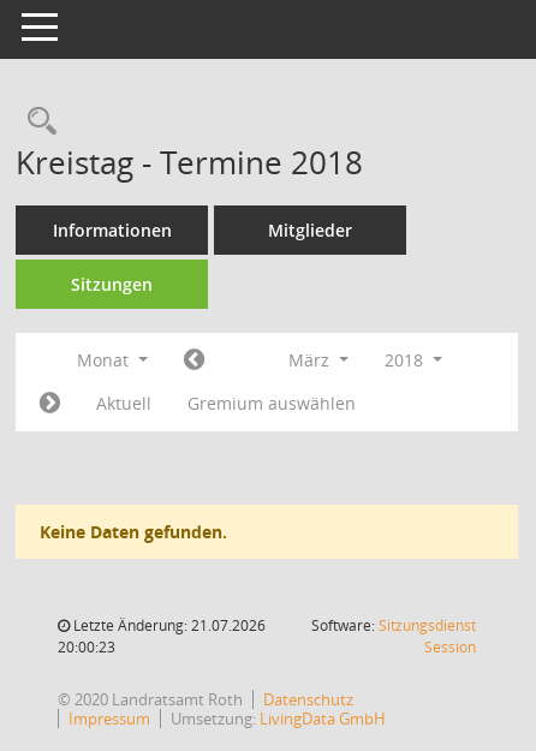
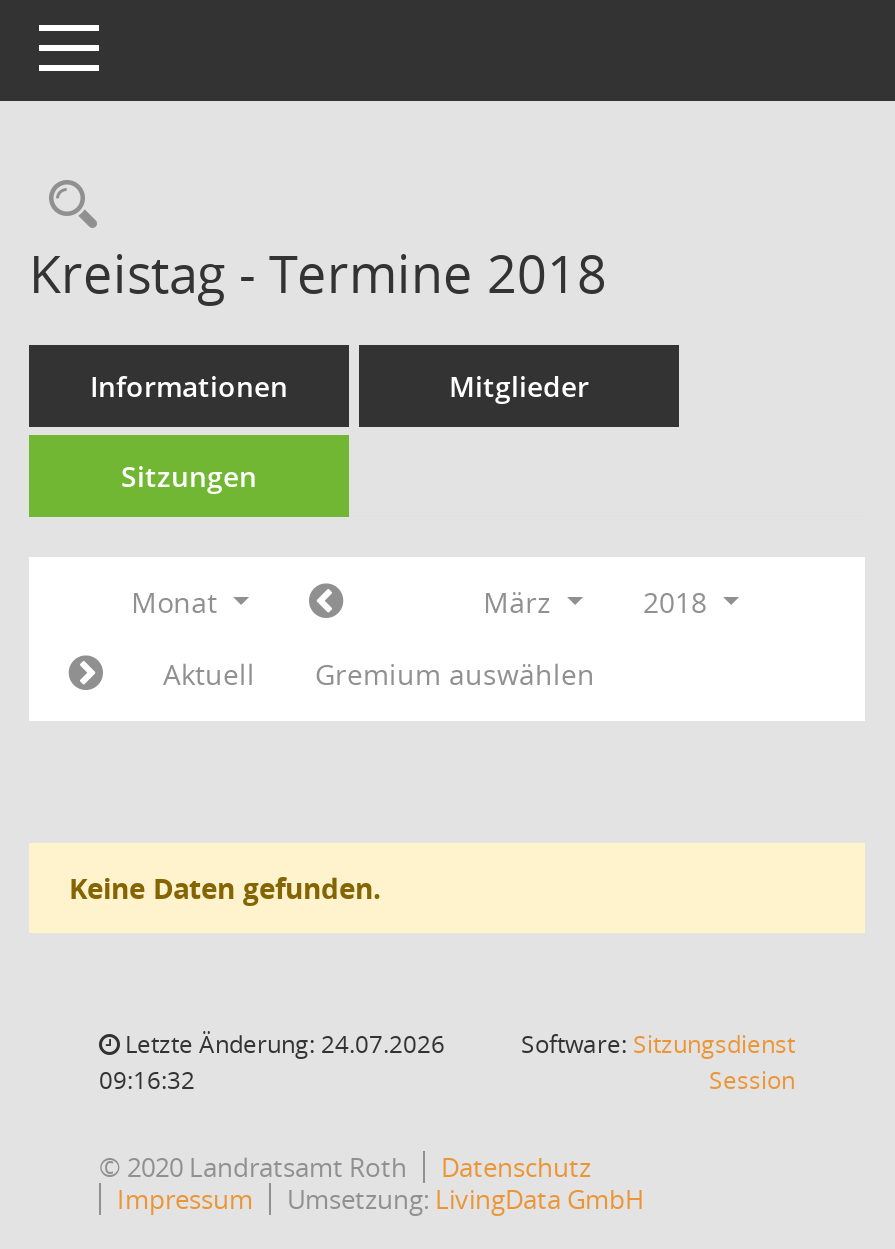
- Letzte Änderung: 21.07.2026
+ Letzte Änderung: 24.07.2026

- 20:00:23
+ 09:16:32
